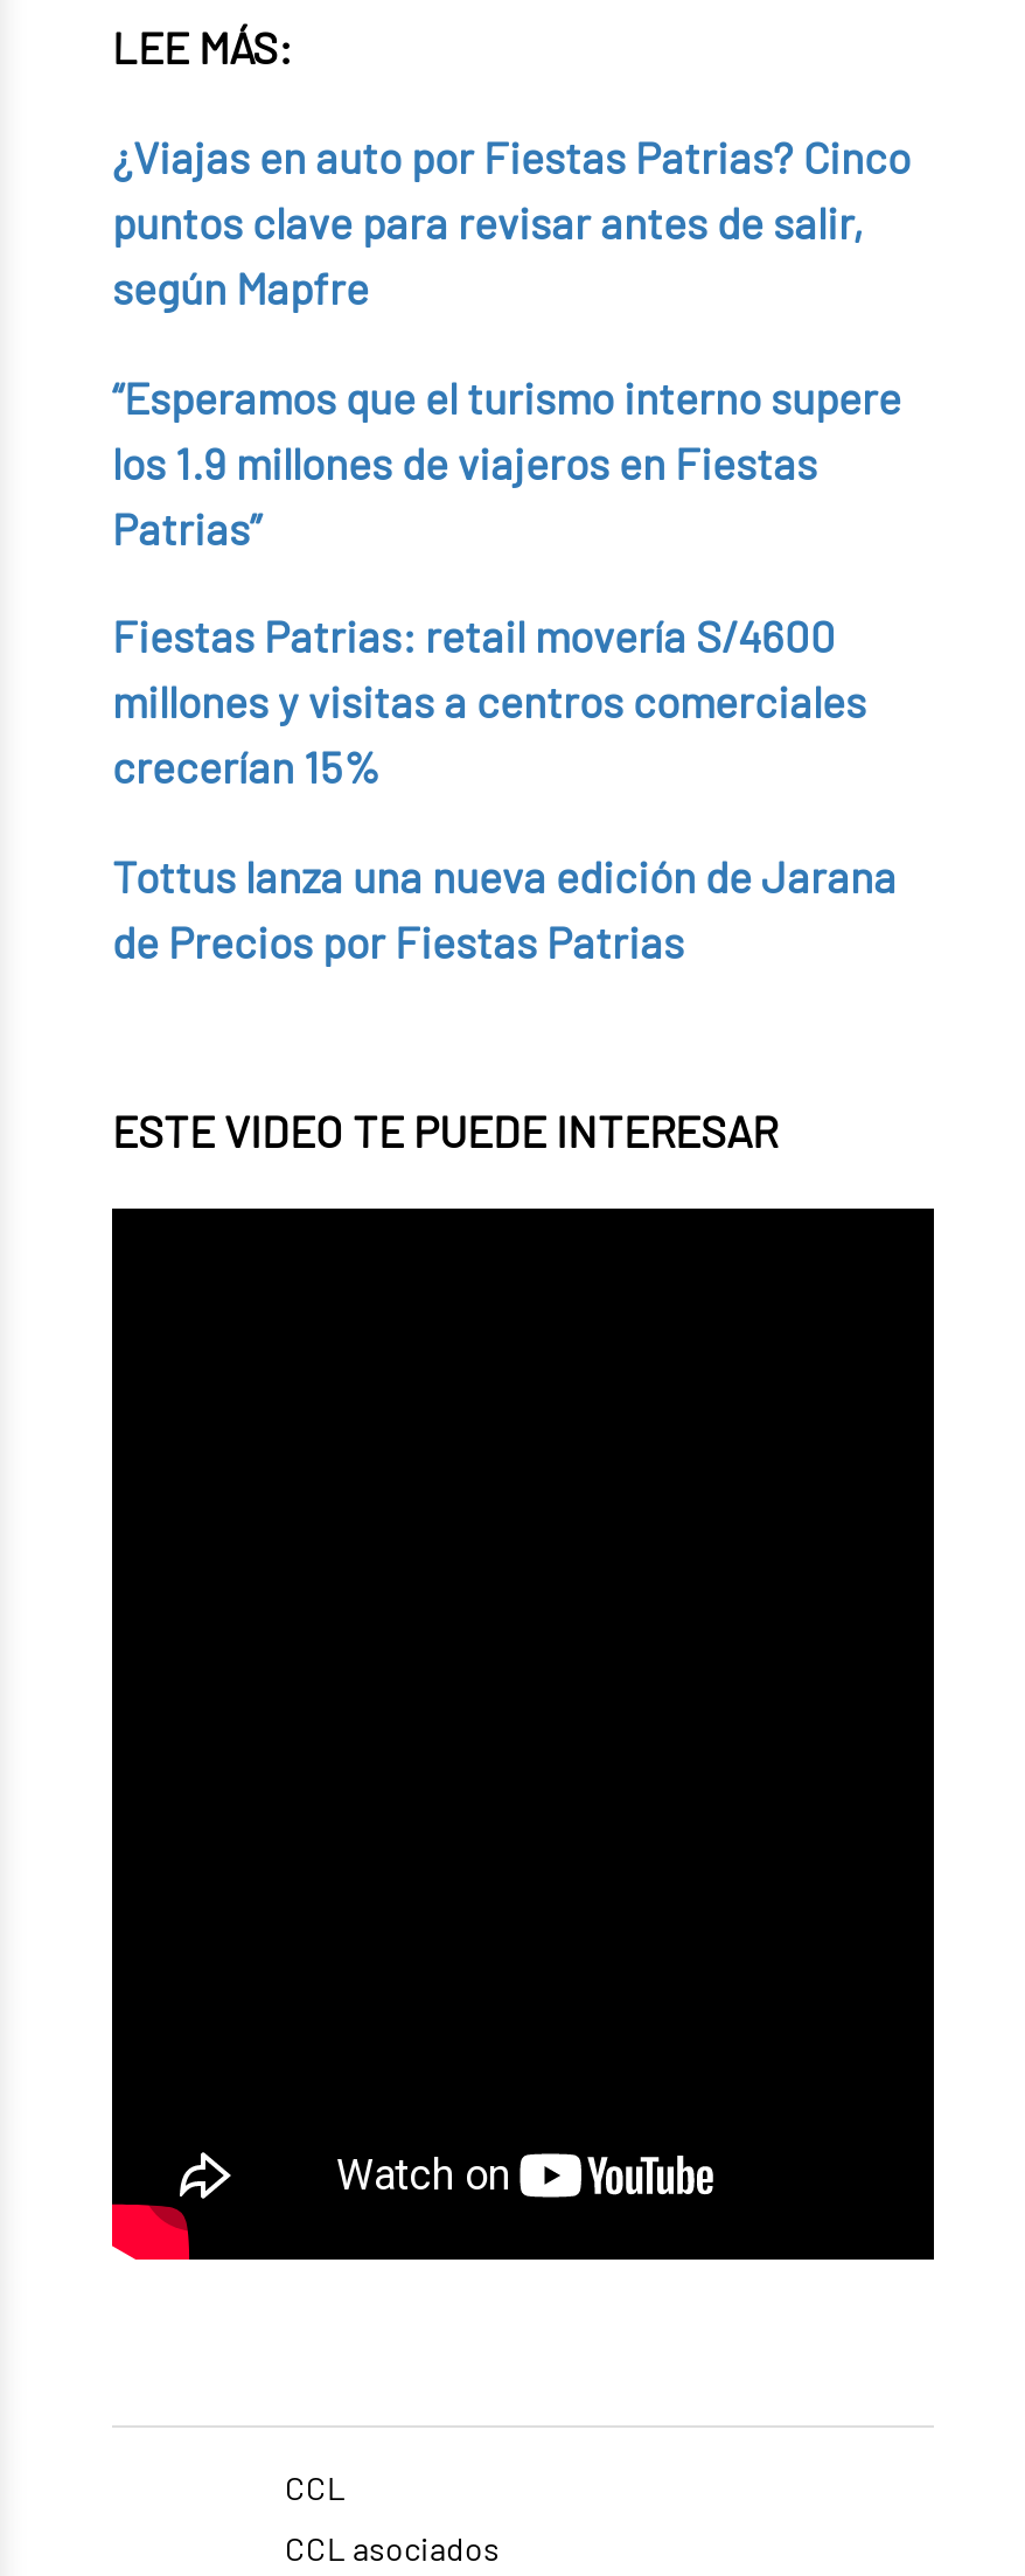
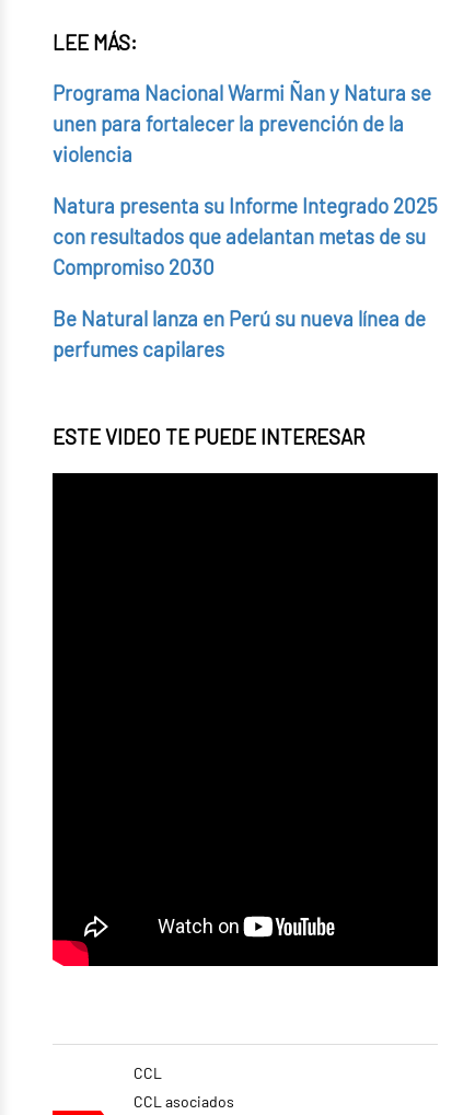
- ¿Viajas en auto por Fiestas Patrias? Cinco
- puntos clave para revisar antes de salir,
- según Mapfre
- “Esperamos que el turismo interno supere
- los 1.9 millones de viajeros en Fiestas
- Patrias”
- Fiestas Patrias: retail movería S/4600
- millones y visitas a centros comerciales
- crecerían 15%
- Tottus lanza una nueva edición de Jarana
- de Precios por Fiestas Patrias
+ Programa Nacional Warmi Ñan y Natura se
+ unen para fortalecer la prevención de la
+ violencia
+ Natura presenta su Informe Integrado 2025
+ con resultados que adelantan metas de su
+ Compromiso 2030
+ Be Natural lanza en Perú su nueva línea de
+ perfumes capilares
